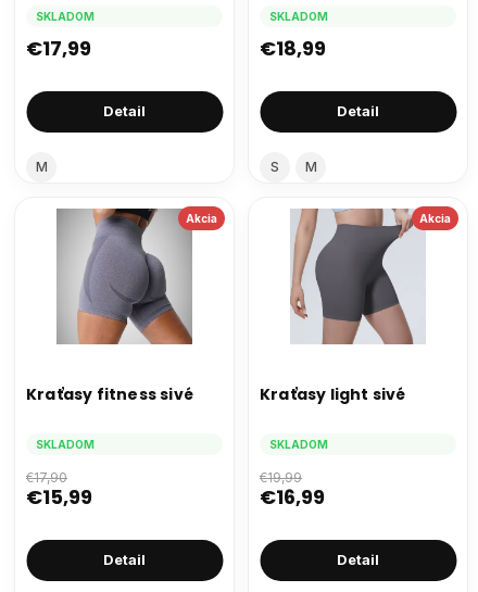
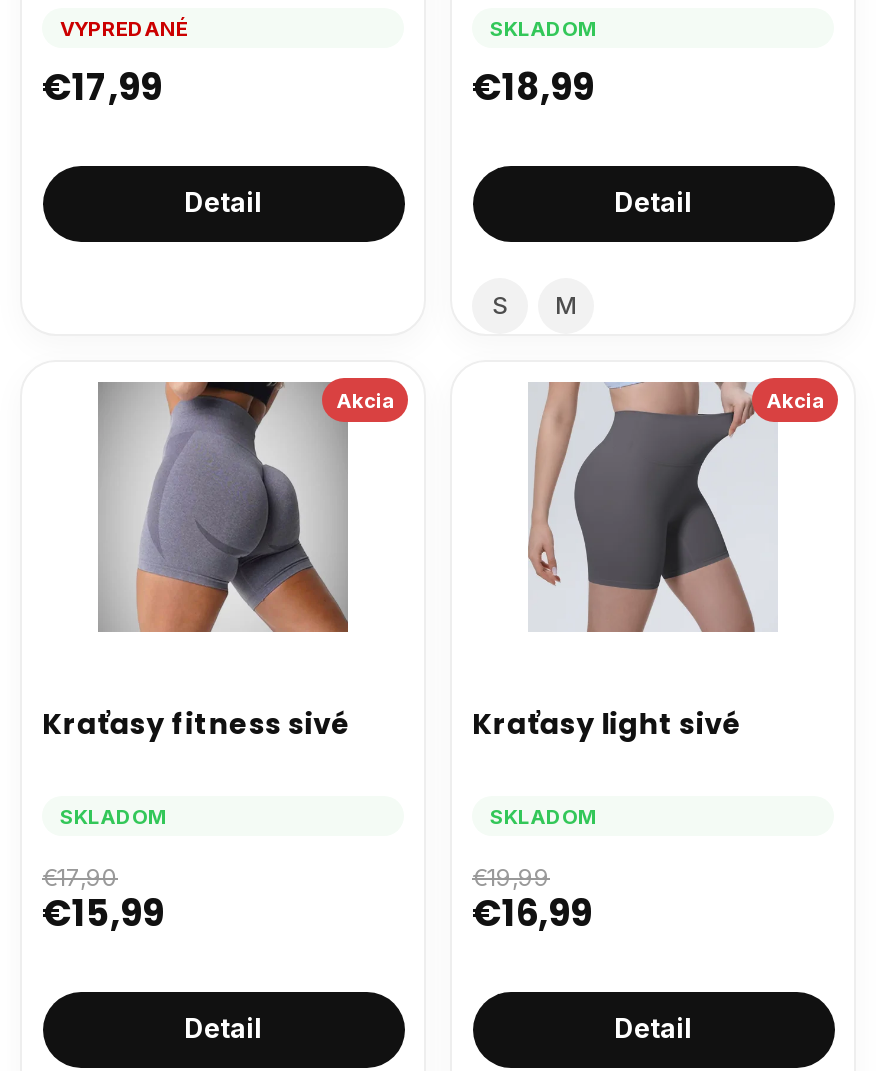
- SKLADOM
+ VYPREDANÉ

- M
